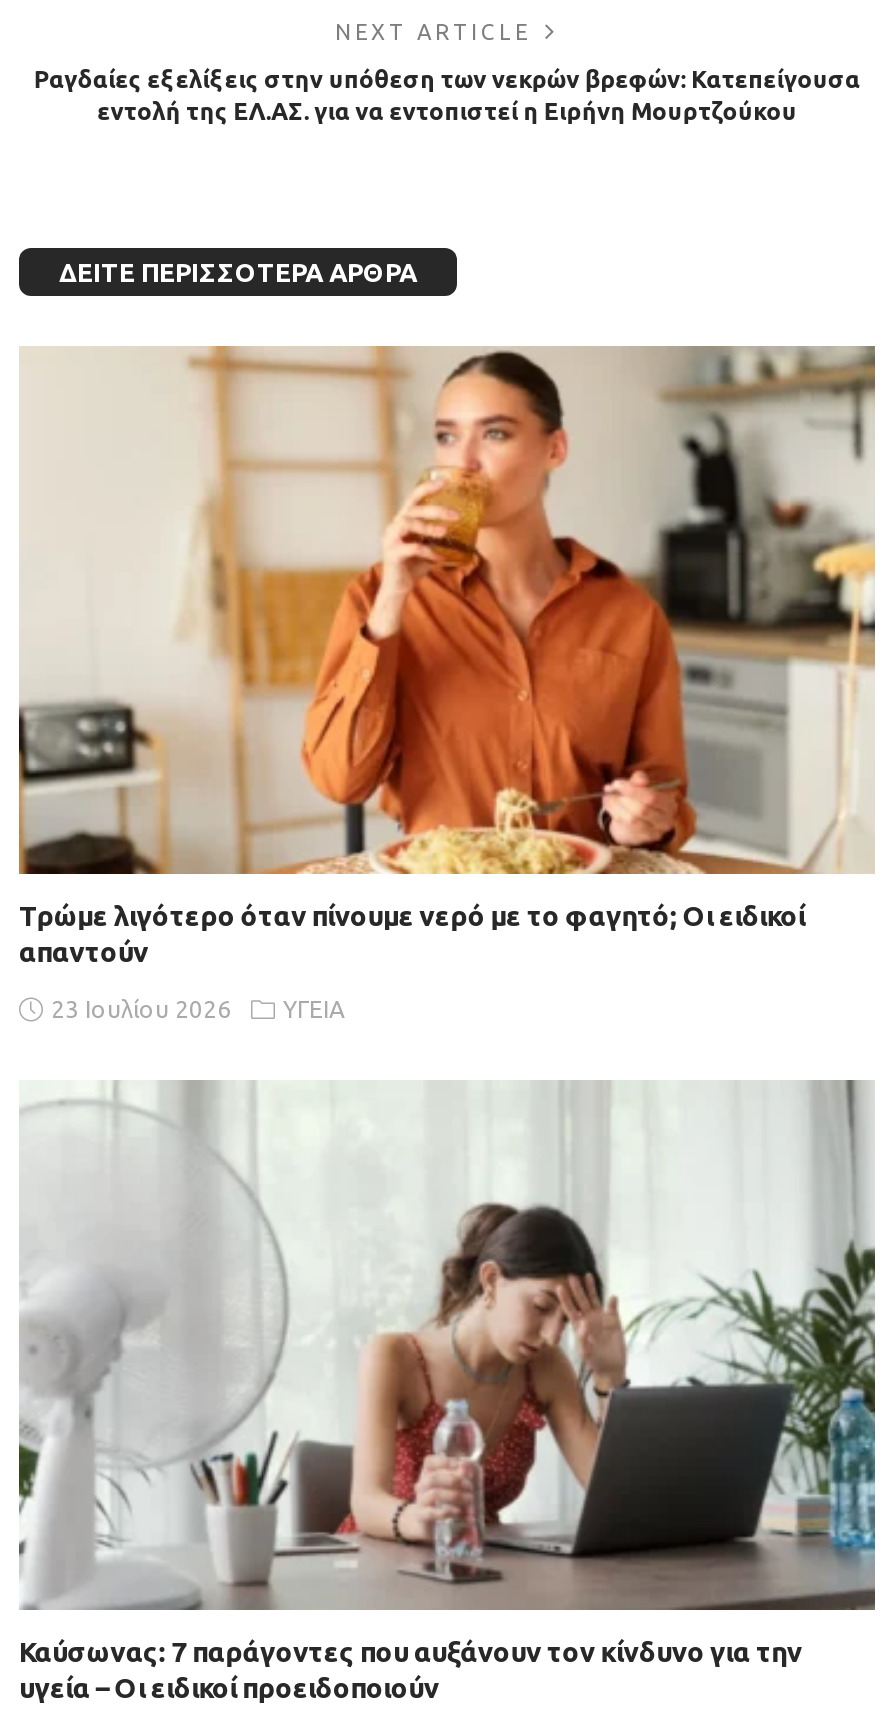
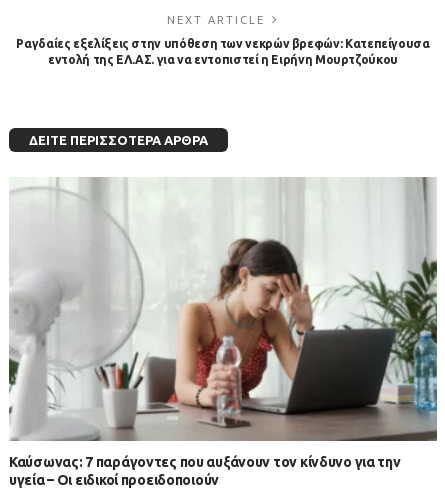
- [image]
- Τρώμε λιγότερο όταν πίνουμε νερό με το φαγητό; Οι ειδικοί
- απαντούν
- 23 Ιουλίου 2026
- ΥΓΕΙΑ
